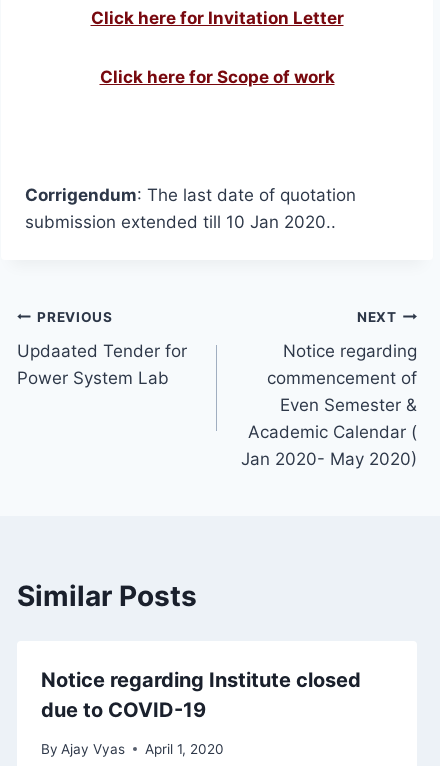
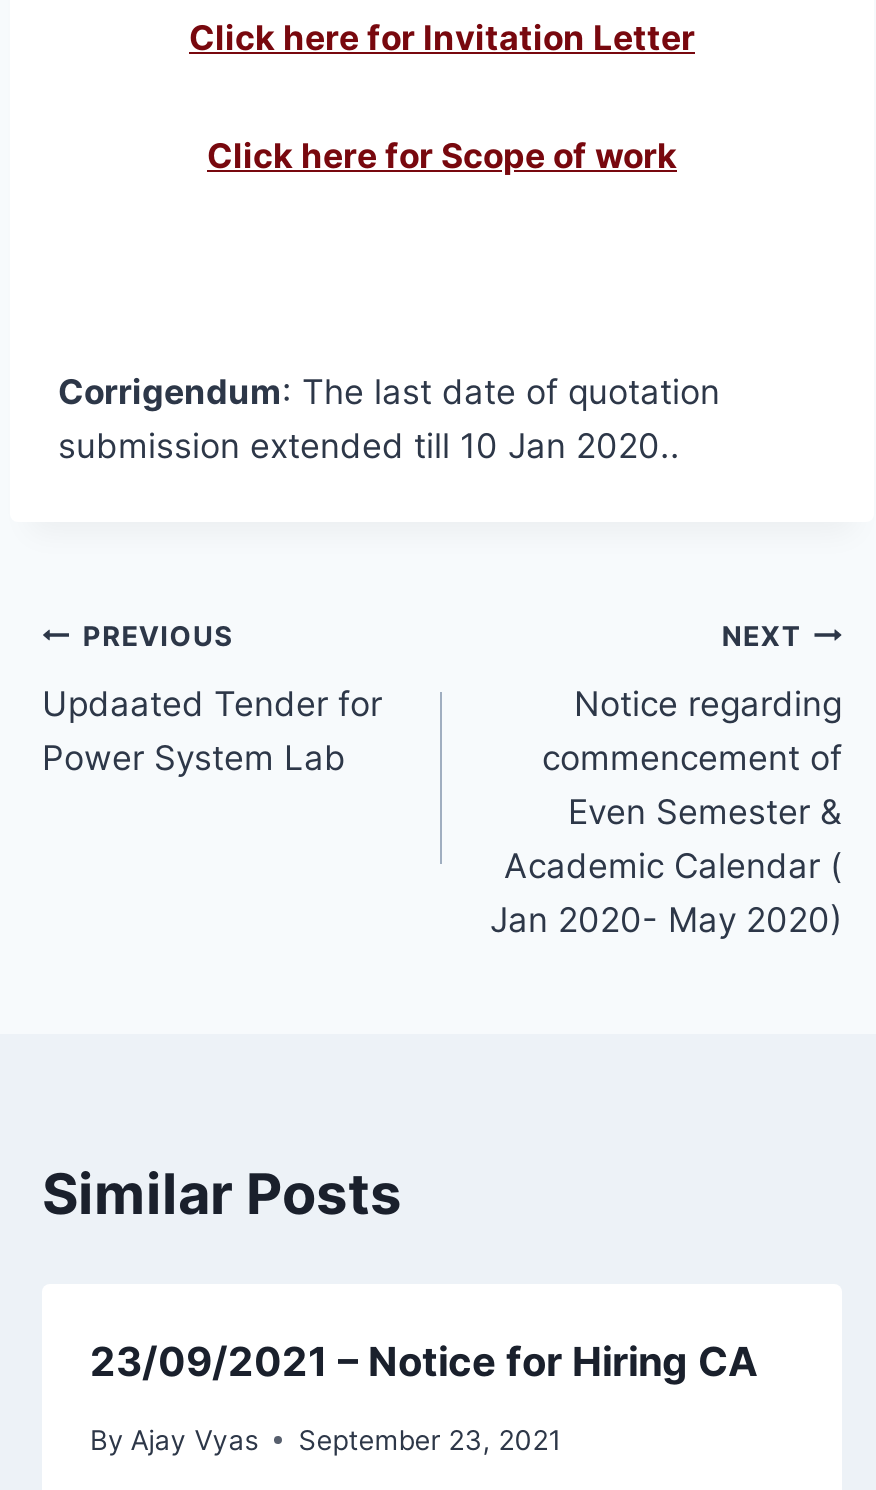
- Notice regarding Institute closed
- due to COVID-19
+ 23/09/2021 – Notice for Hiring CA

- By Ajay Vyas April 1, 2020
+ By Ajay Vyas September 23, 2021
